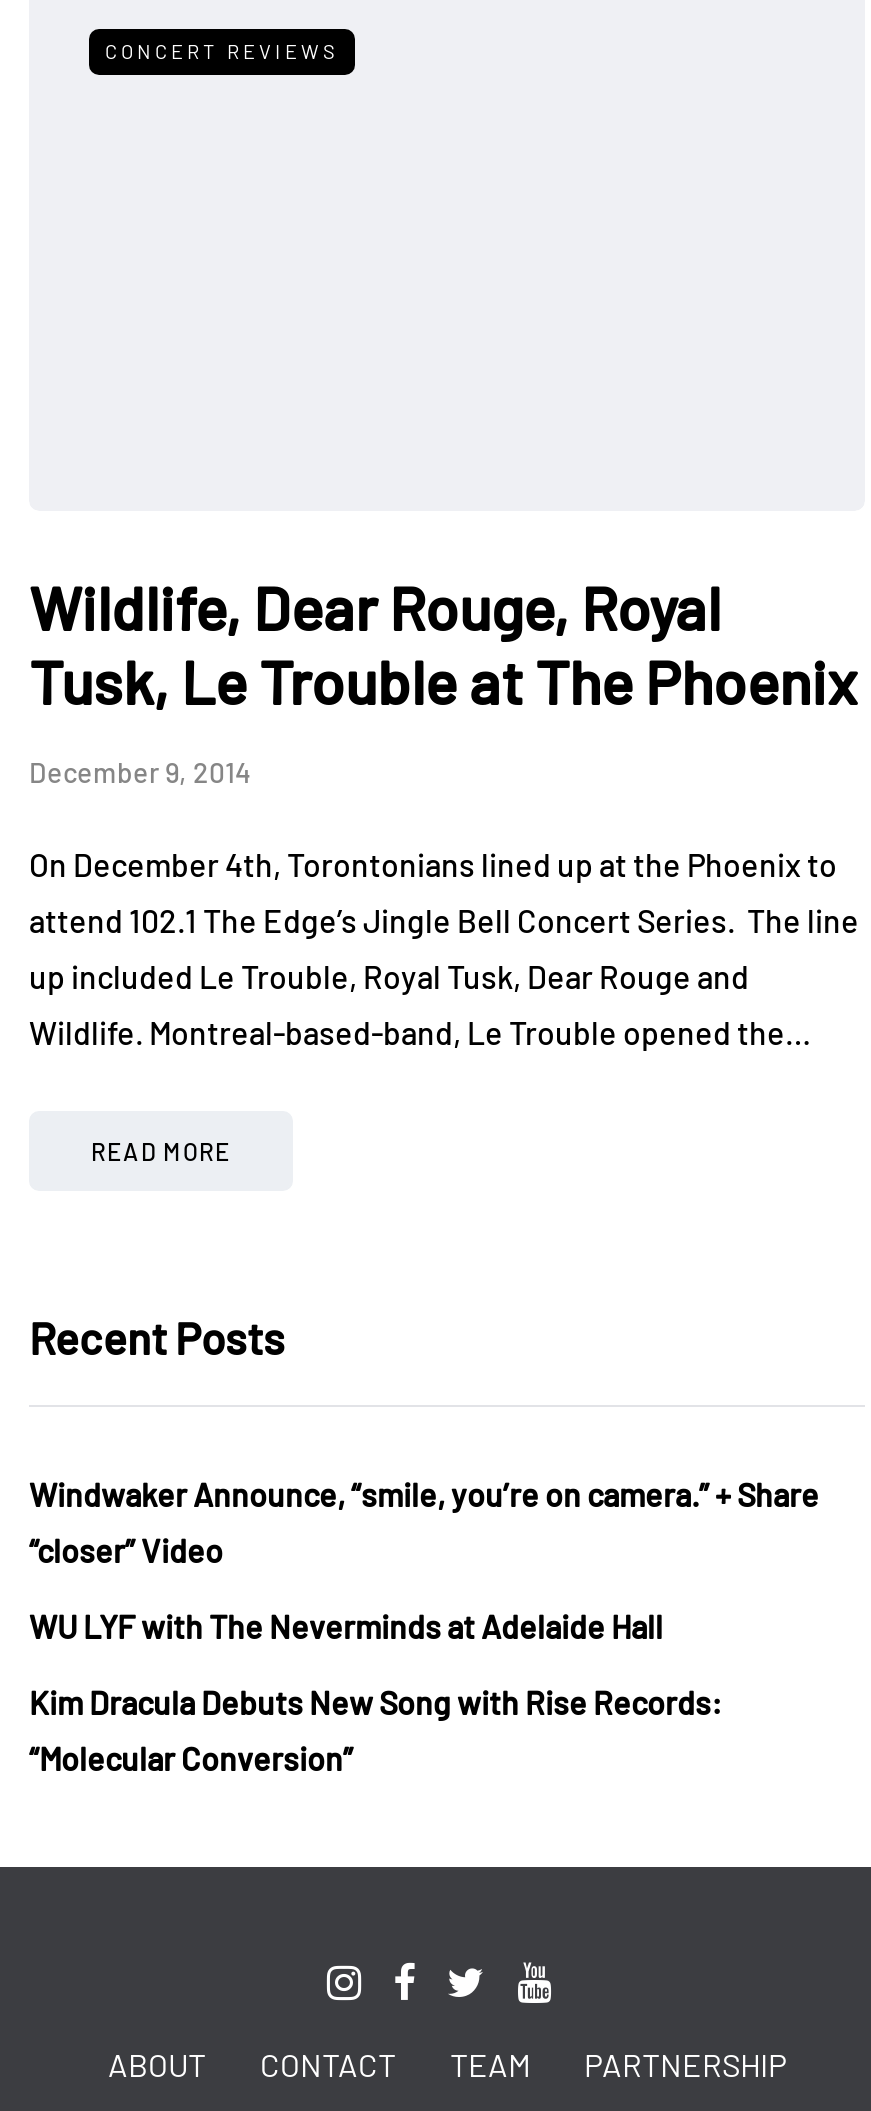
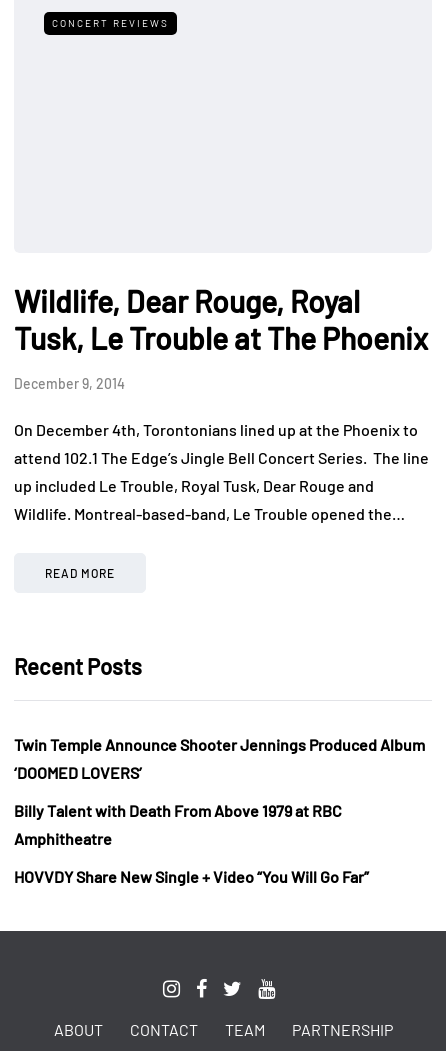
- Windwaker Announce, “smile, you’re on camera.” + Share
+ Twin Temple Announce Shooter Jennings Produced Album

- “closer” Video
+ ‘DOOMED LOVERS’

- WU LYF with The Neverminds at Adelaide Hall
+ Billy Talent with Death From Above 1979 at RBC

- Kim Dracula Debuts New Song with Rise Records:
+ Amphitheatre

- “Molecular Conversion”
+ HOVVDY Share New Single + Video “You Will Go Far”
